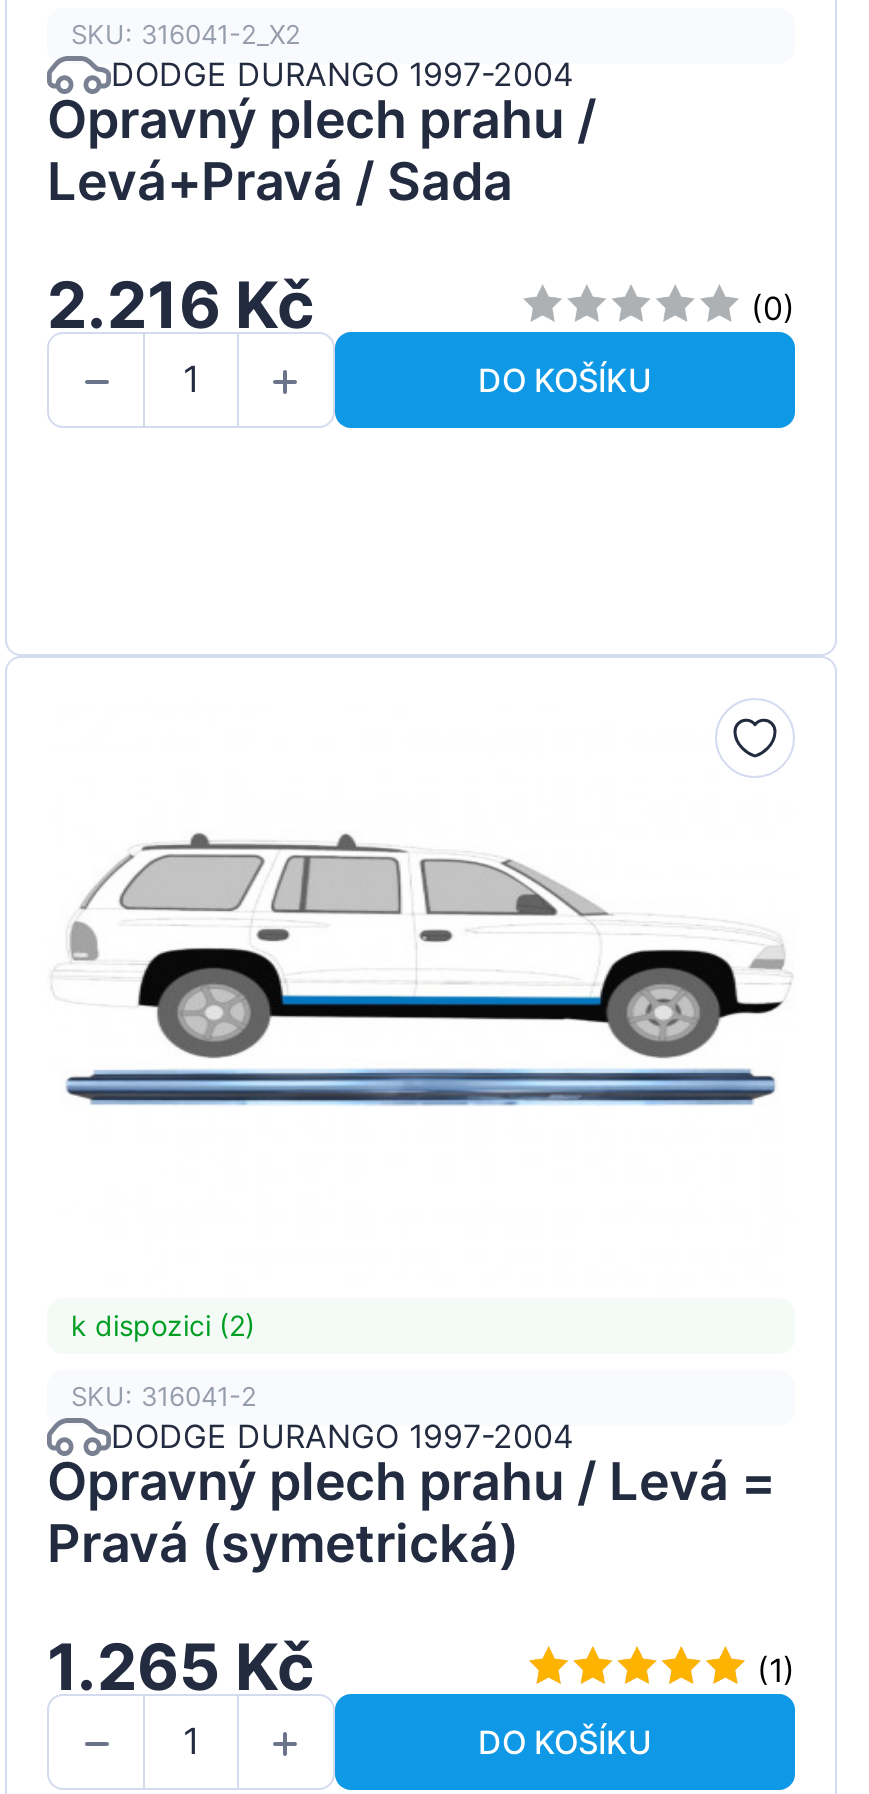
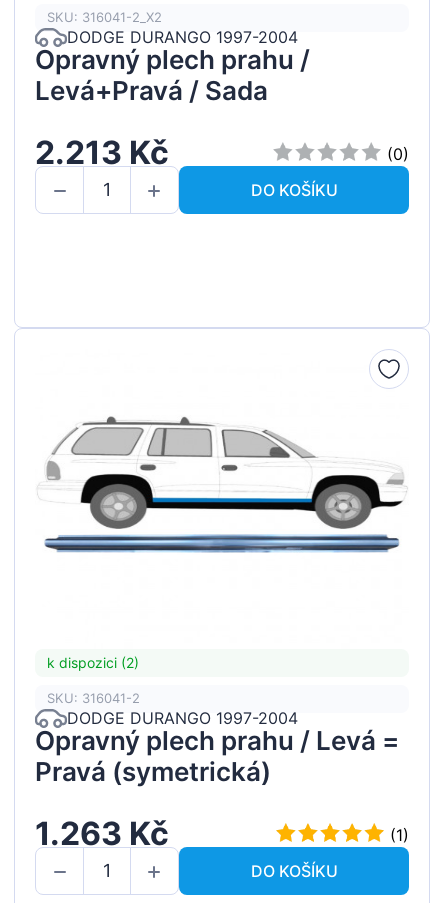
- 2.216 Kč
+ 2.213 Kč

- 1.265 Kč
+ 1.263 Kč
